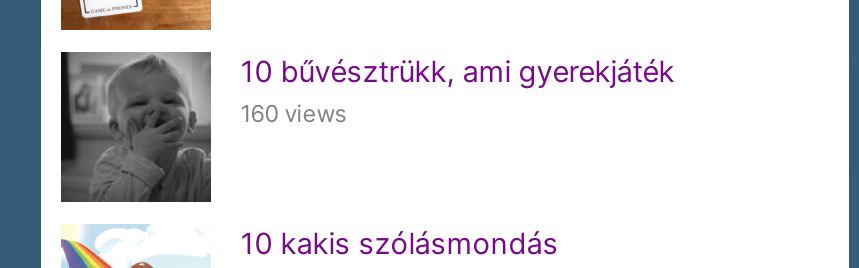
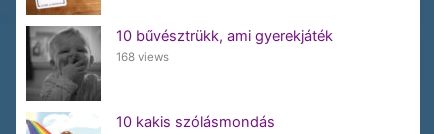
- 160 views
+ 168 views
